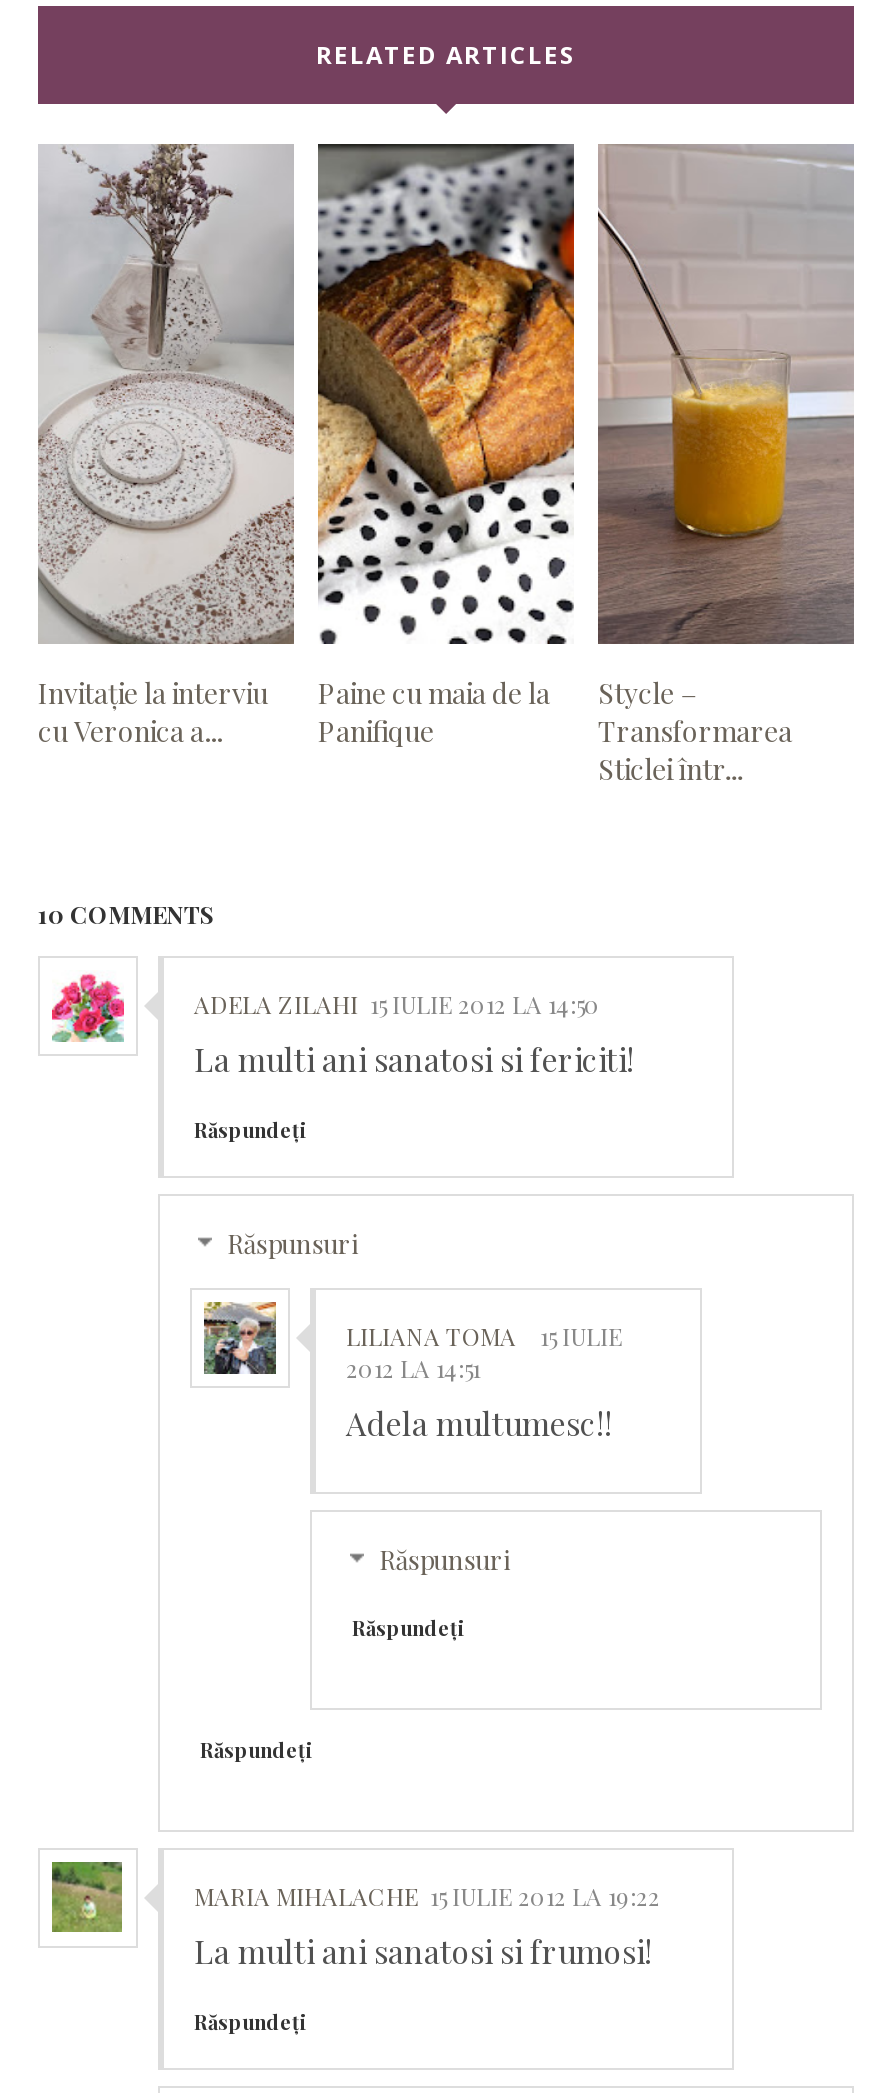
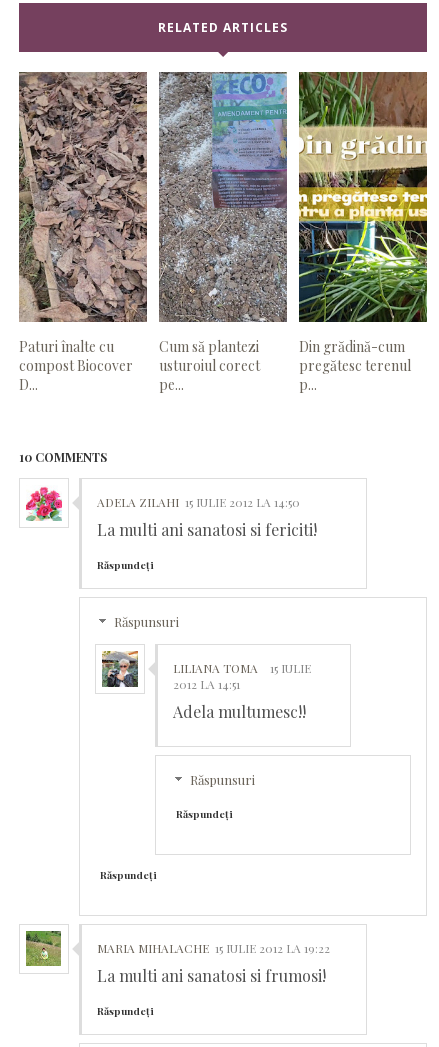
- [image]
- Invitație la interviu
- cu Veronica a...
+ [image]
+ Paturi înalte cu
+ compost Biocover
+ D...

- [image]
- Paine cu maia de la
- Panifique
+ [image]
+ Cum să plantezi
+ usturoiul corect
+ pe...

- [image]
- Stycle –
- Transformarea
- Sticlei într...
+ [image]
+ Din grădină-cum
+ pregătesc terenul
+ p...
